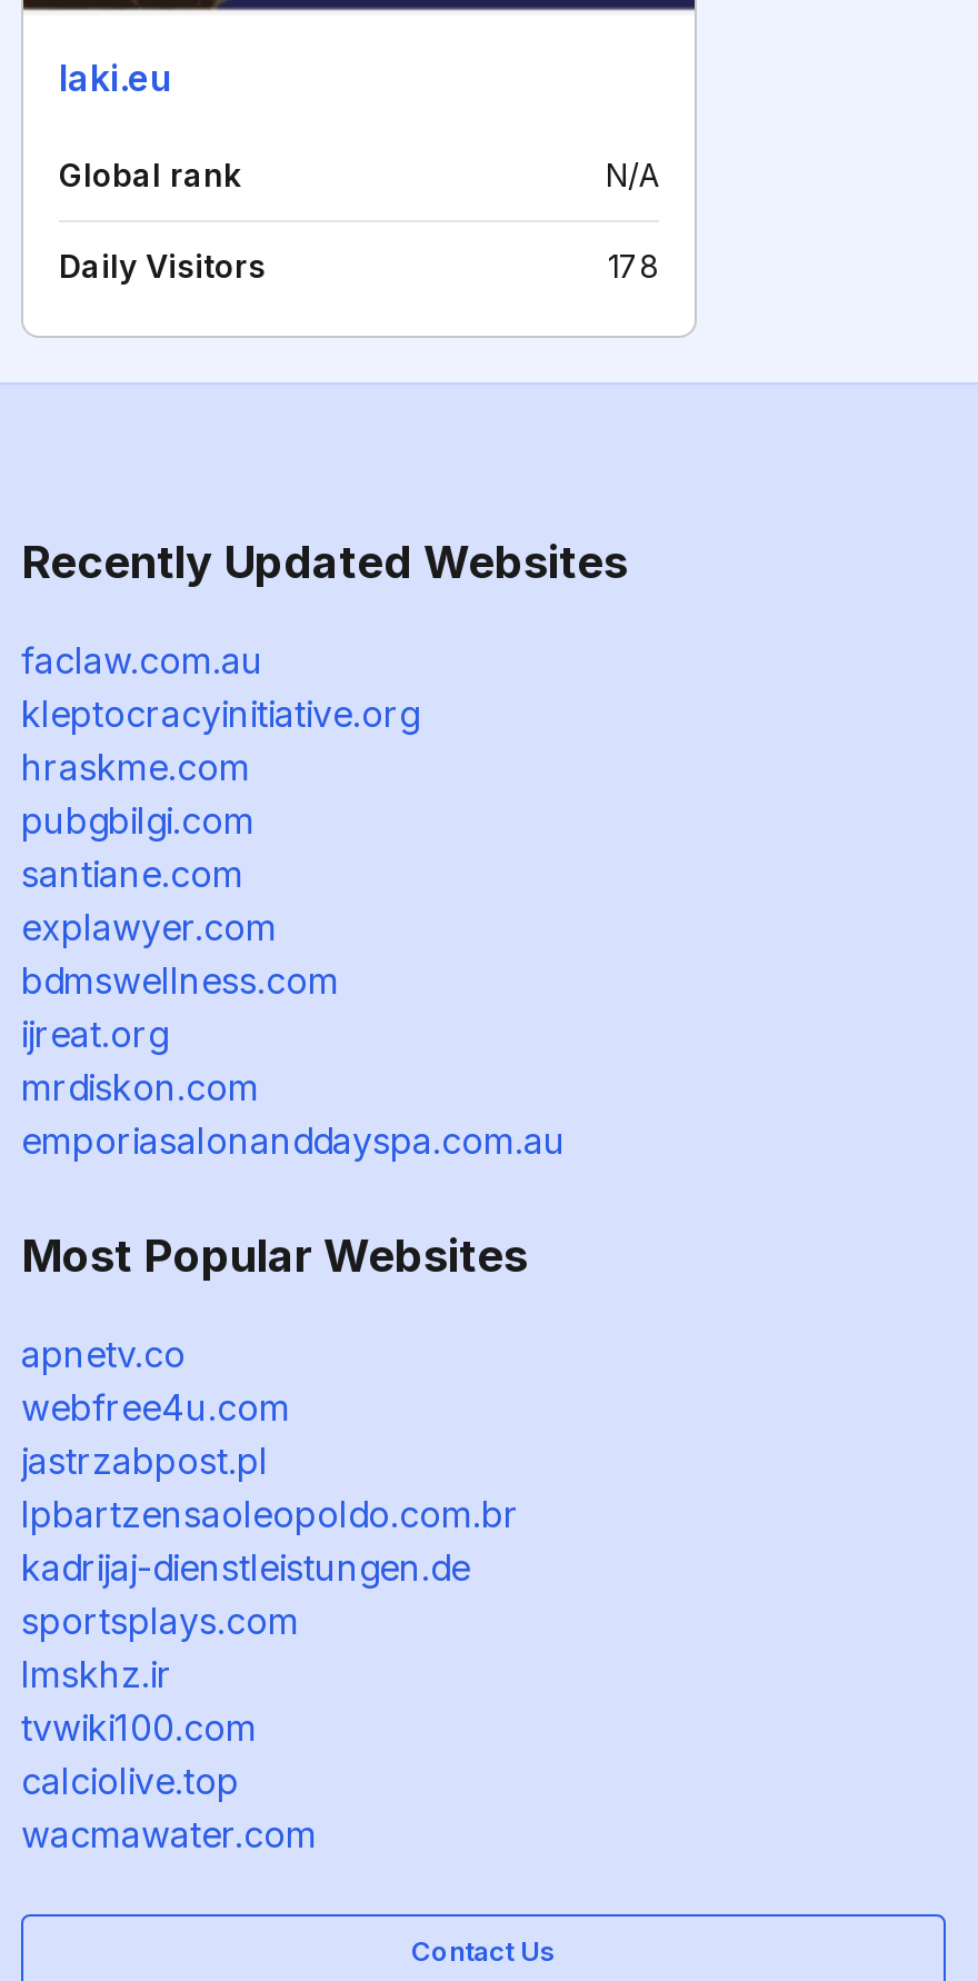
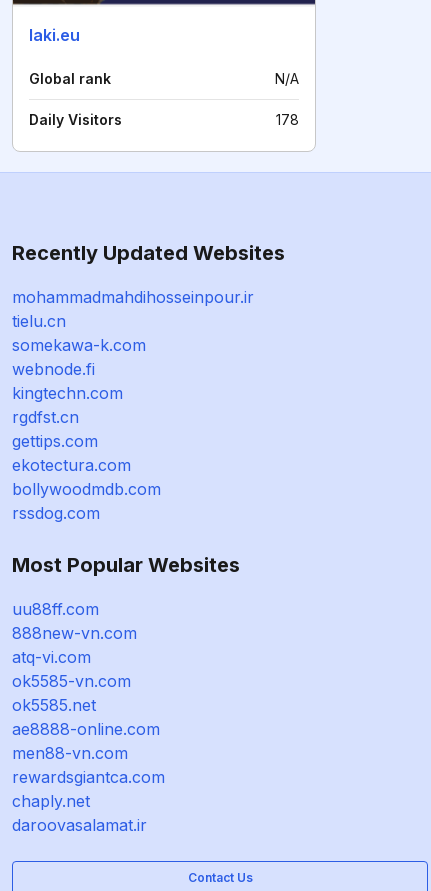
- faclaw.com.au
- kleptocracyinitiative.org
- hraskme.com
- pubgbilgi.com
- santiane.com
- explawyer.com
- bdmswellness.com
- ijreat.org
- mrdiskon.com
- emporiasalonanddayspa.com.au
+ mohammadmahdihosseinpour.ir
+ tielu.cn
+ somekawa-k.com
+ webnode.fi
+ kingtechn.com
+ rgdfst.cn
+ gettips.com
+ ekotectura.com
+ bollywoodmdb.com
+ rssdog.com

- apnetv.co
- webfree4u.com
- jastrzabpost.pl
- lpbartzensaoleopoldo.com.br
- kadrijaj-dienstleistungen.de
- sportsplays.com
- lmskhz.ir
- tvwiki100.com
- calciolive.top
- wacmawater.com
+ uu88ff.com
+ 888new-vn.com
+ atq-vi.com
+ ok5585-vn.com
+ ok5585.net
+ ae8888-online.com
+ men88-vn.com
+ rewardsgiantca.com
+ chaply.net
+ daroovasalamat.ir
